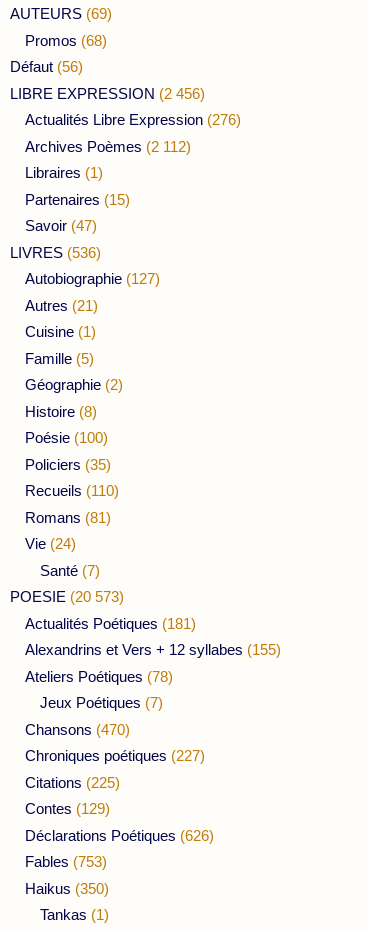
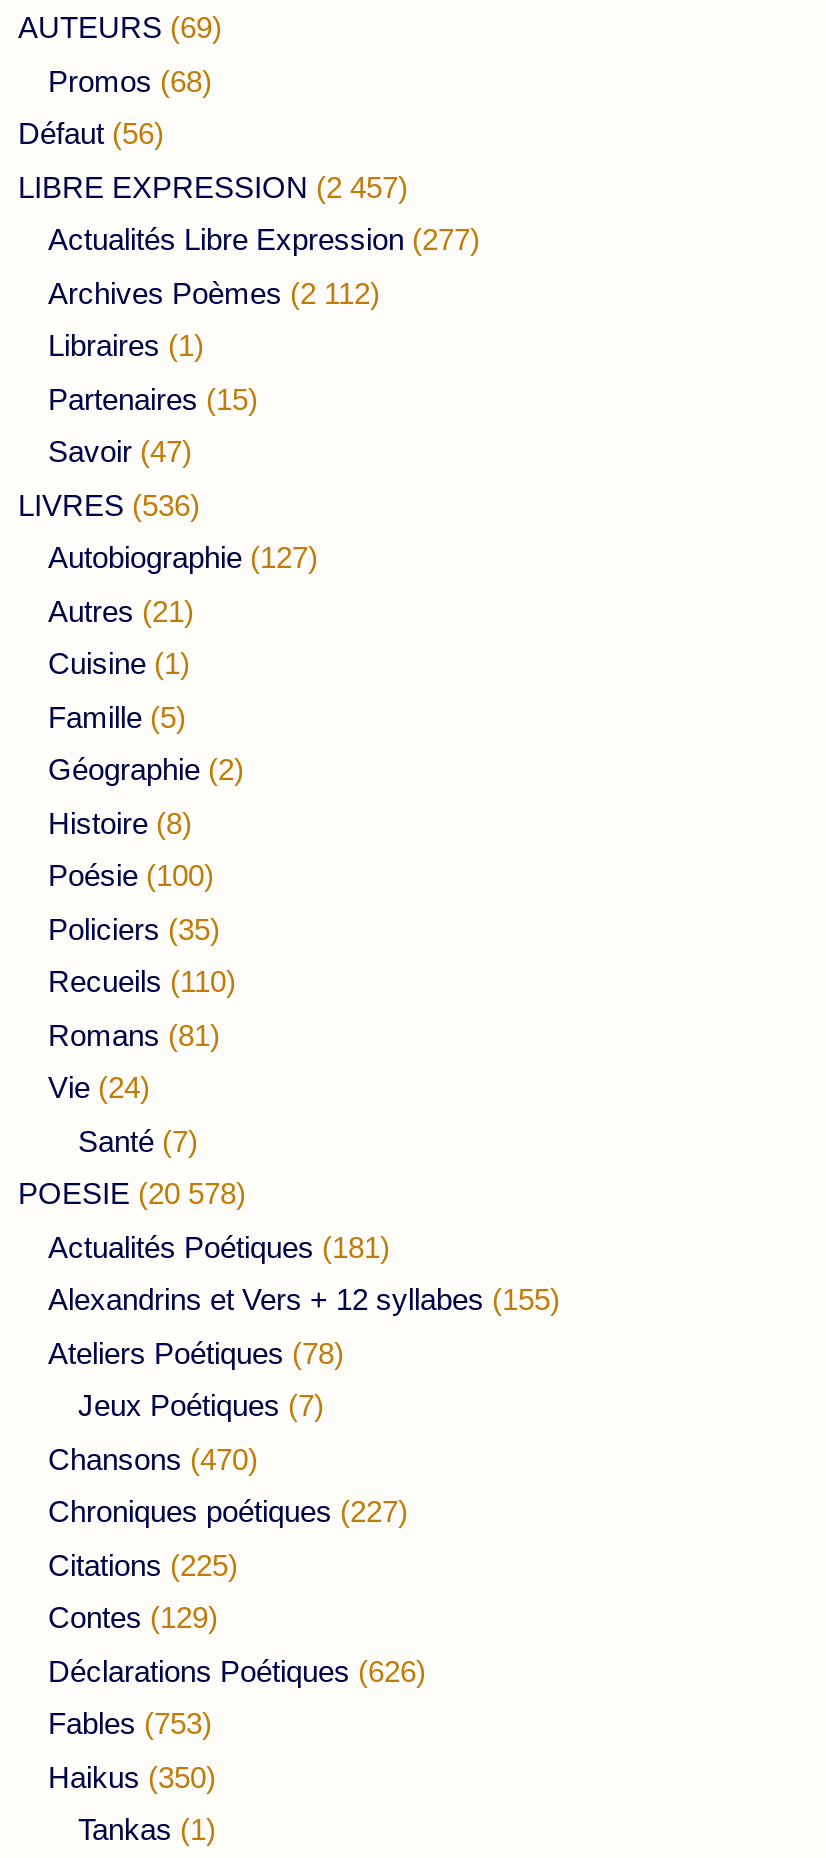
- LIBRE EXPRESSION (2 456)
+ LIBRE EXPRESSION (2 457)

- Actualités Libre Expression (276)
+ Actualités Libre Expression (277)

- POESIE (20 573)
+ POESIE (20 578)
